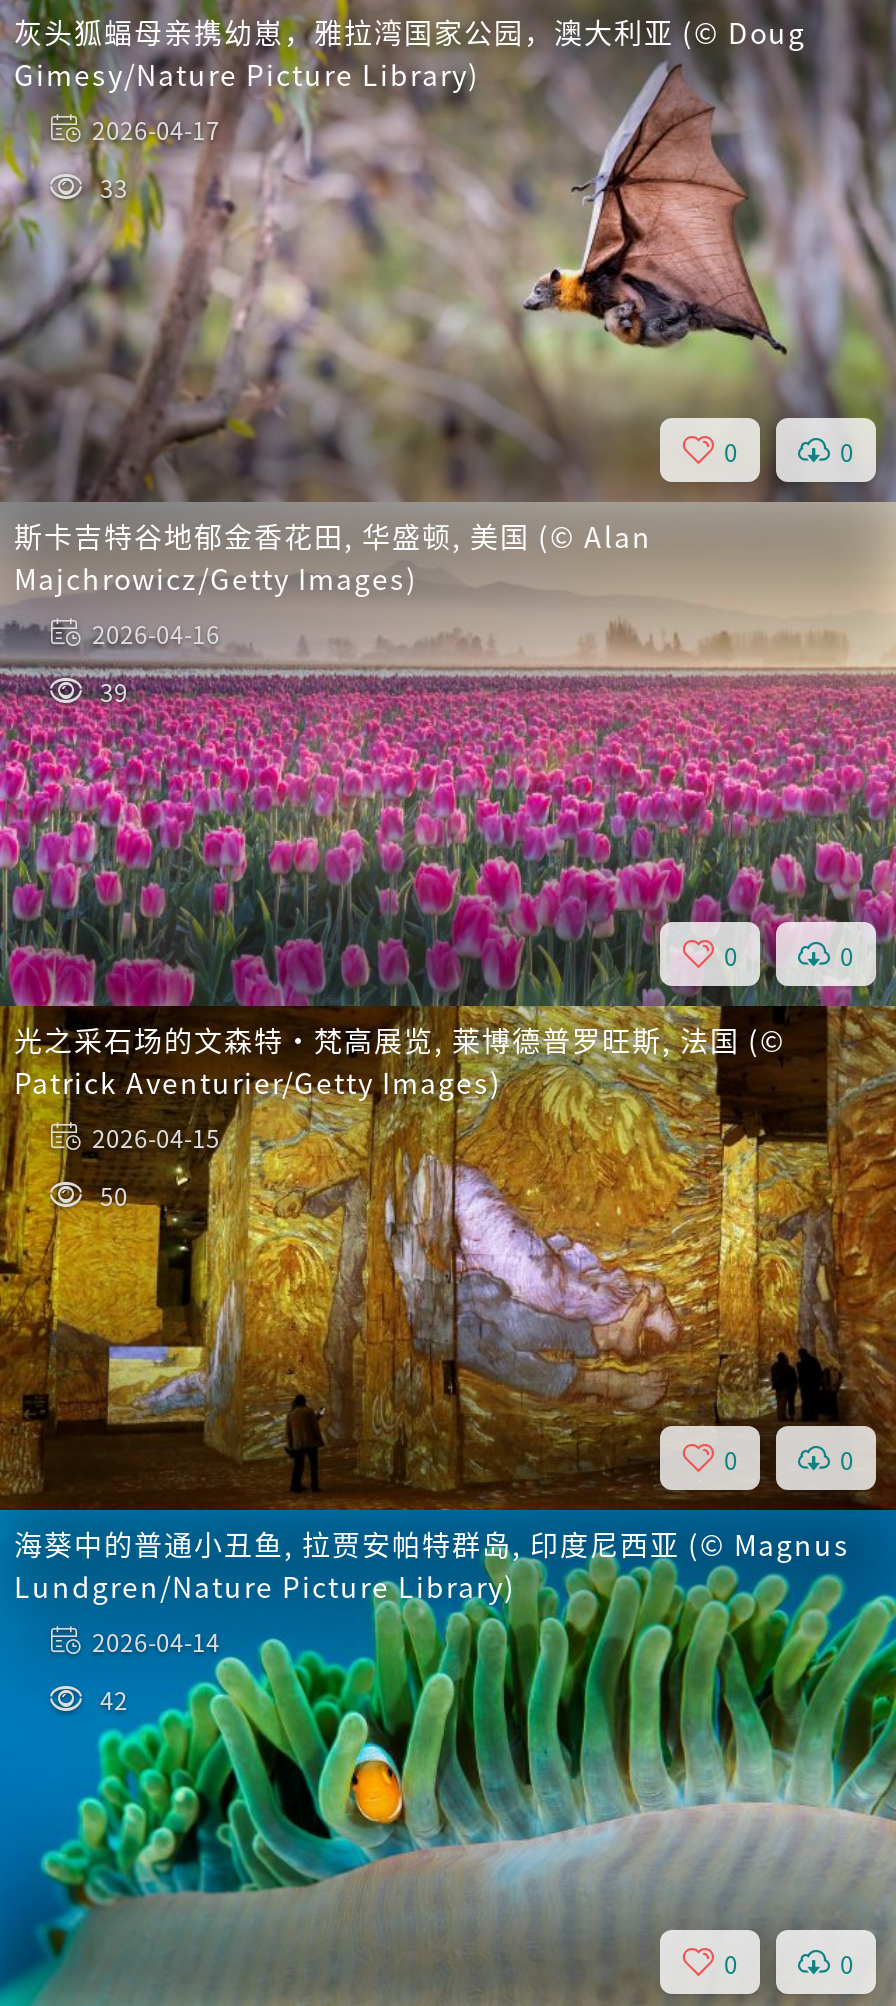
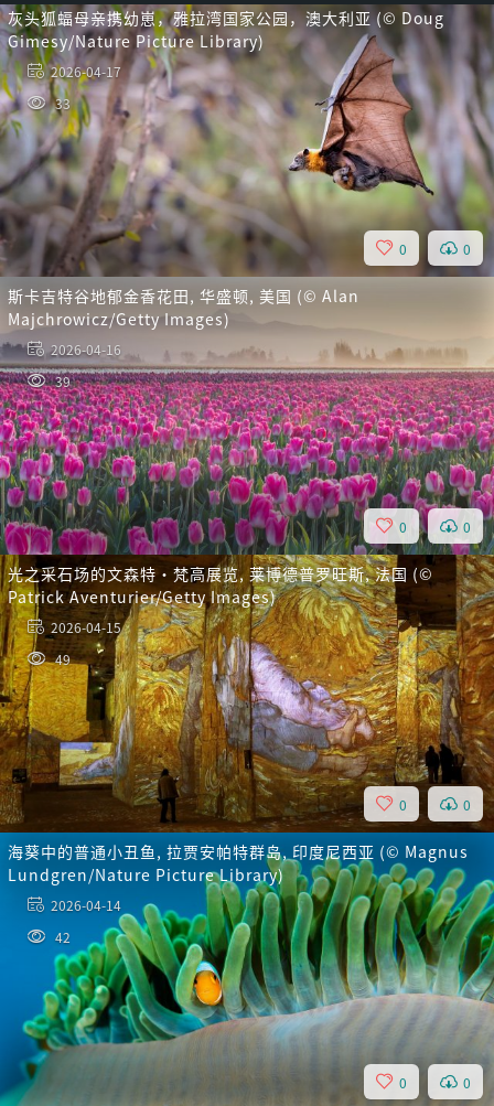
- 50
+ 49
